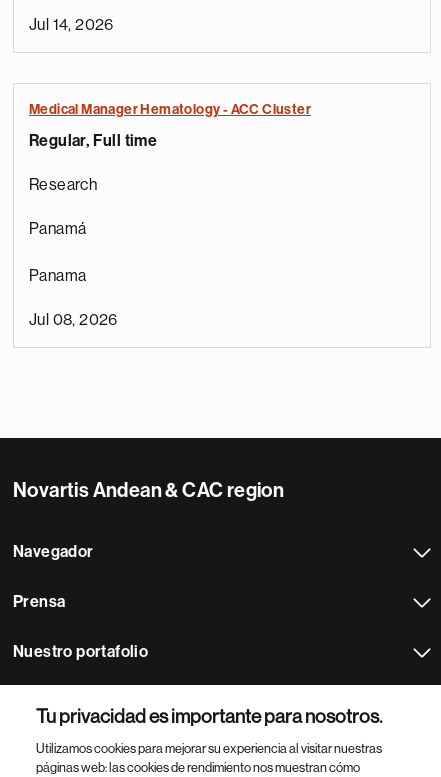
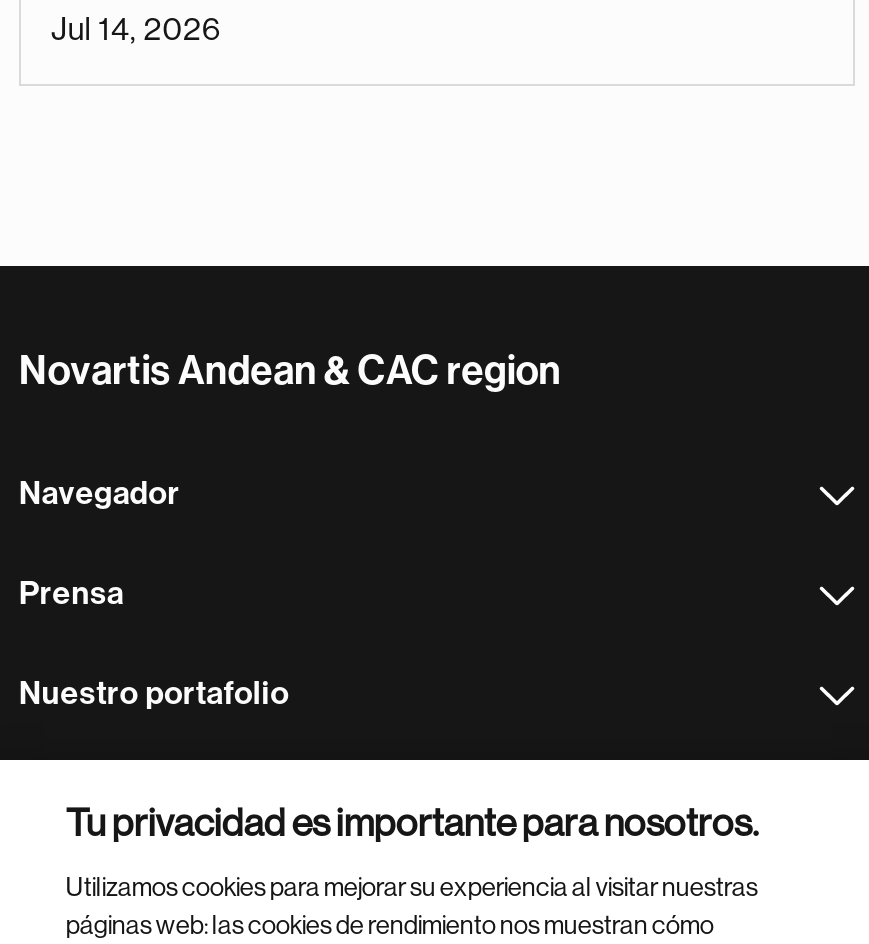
- Medical Manager Hematology - ACC Cluster
- Regular, Full time
- Research
- Panamá
- Panama
- Jul 08, 2026
